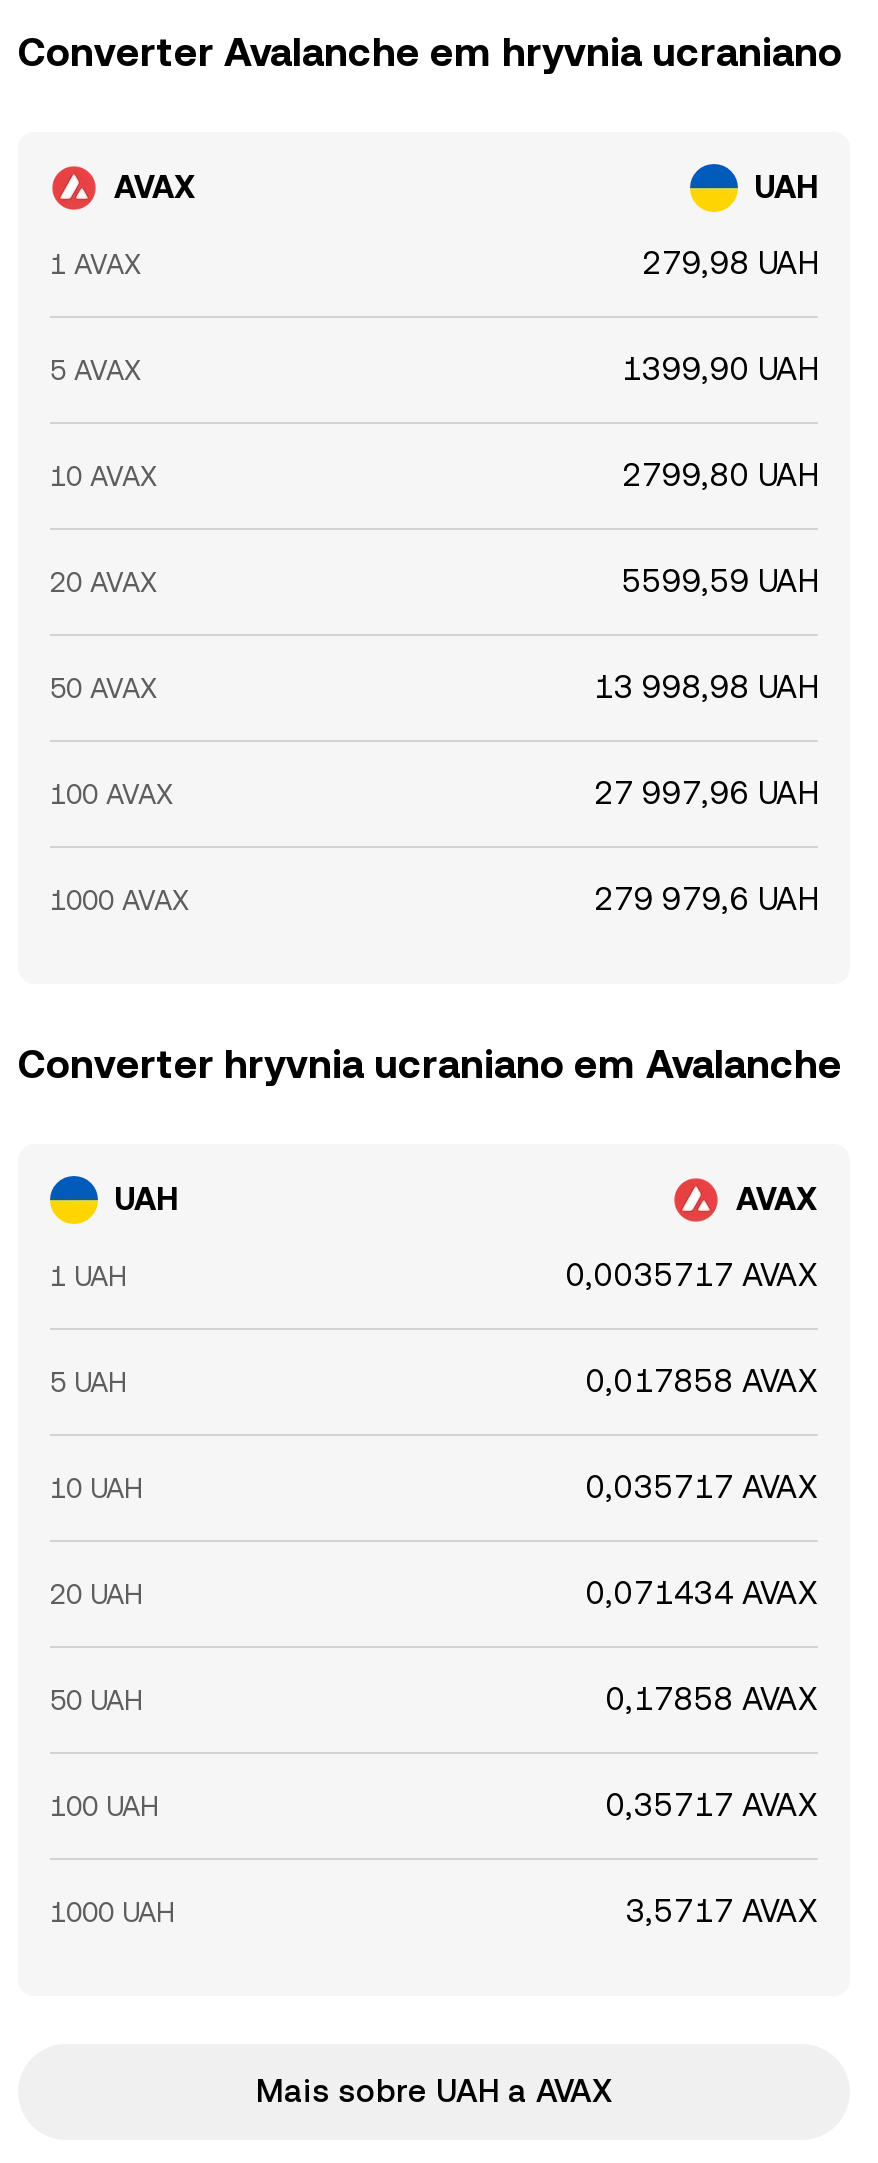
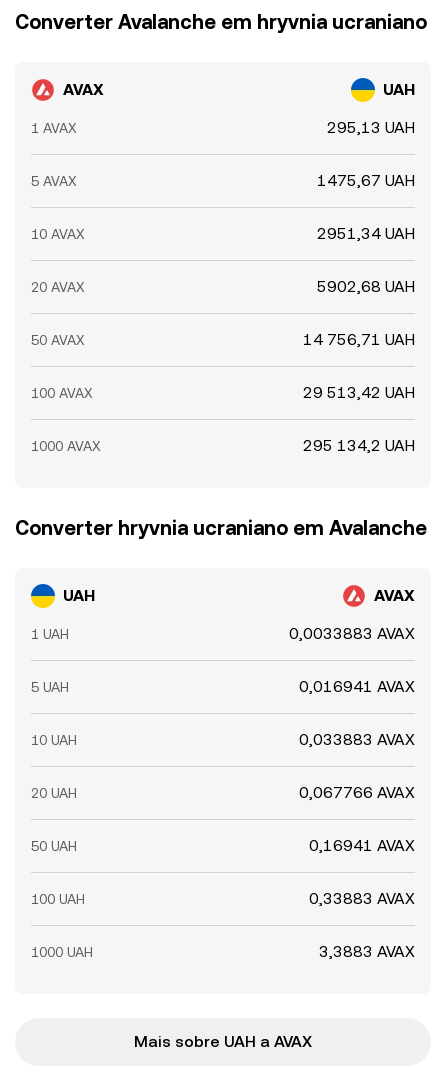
- 279,98 UAH
+ 295,13 UAH

- 1399,90 UAH
+ 1475,67 UAH

- 2799,80 UAH
+ 2951,34 UAH

- 5599,59 UAH
+ 5902,68 UAH

- 13 998,98 UAH
+ 14 756,71 UAH

- 27 997,96 UAH
+ 29 513,42 UAH

- 279 979,6 UAH
+ 295 134,2 UAH

- 0,0035717 AVAX
+ 0,0033883 AVAX

- 0,017858 AVAX
+ 0,016941 AVAX

- 0,035717 AVAX
+ 0,033883 AVAX

- 0,071434 AVAX
+ 0,067766 AVAX

- 0,17858 AVAX
+ 0,16941 AVAX

- 0,35717 AVAX
+ 0,33883 AVAX

- 3,5717 AVAX
+ 3,3883 AVAX
